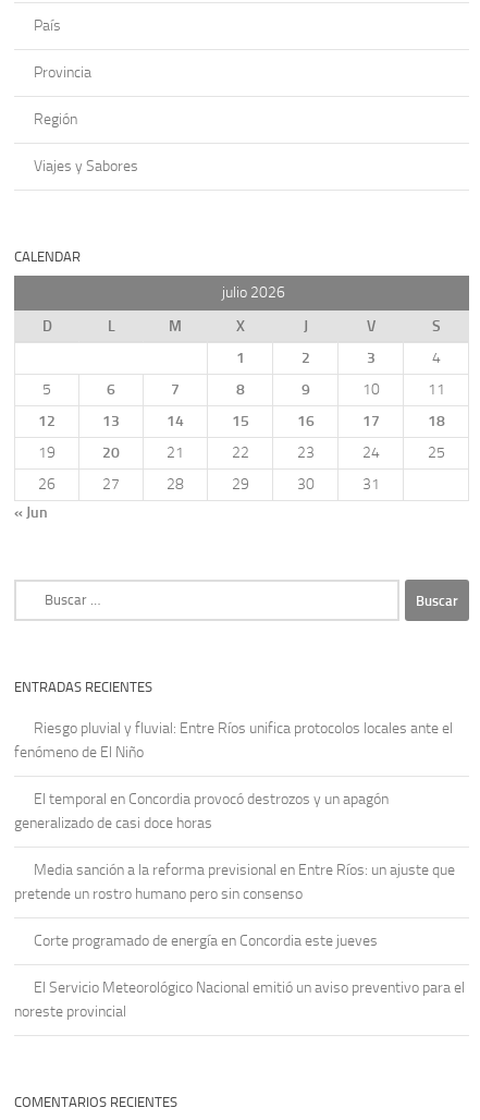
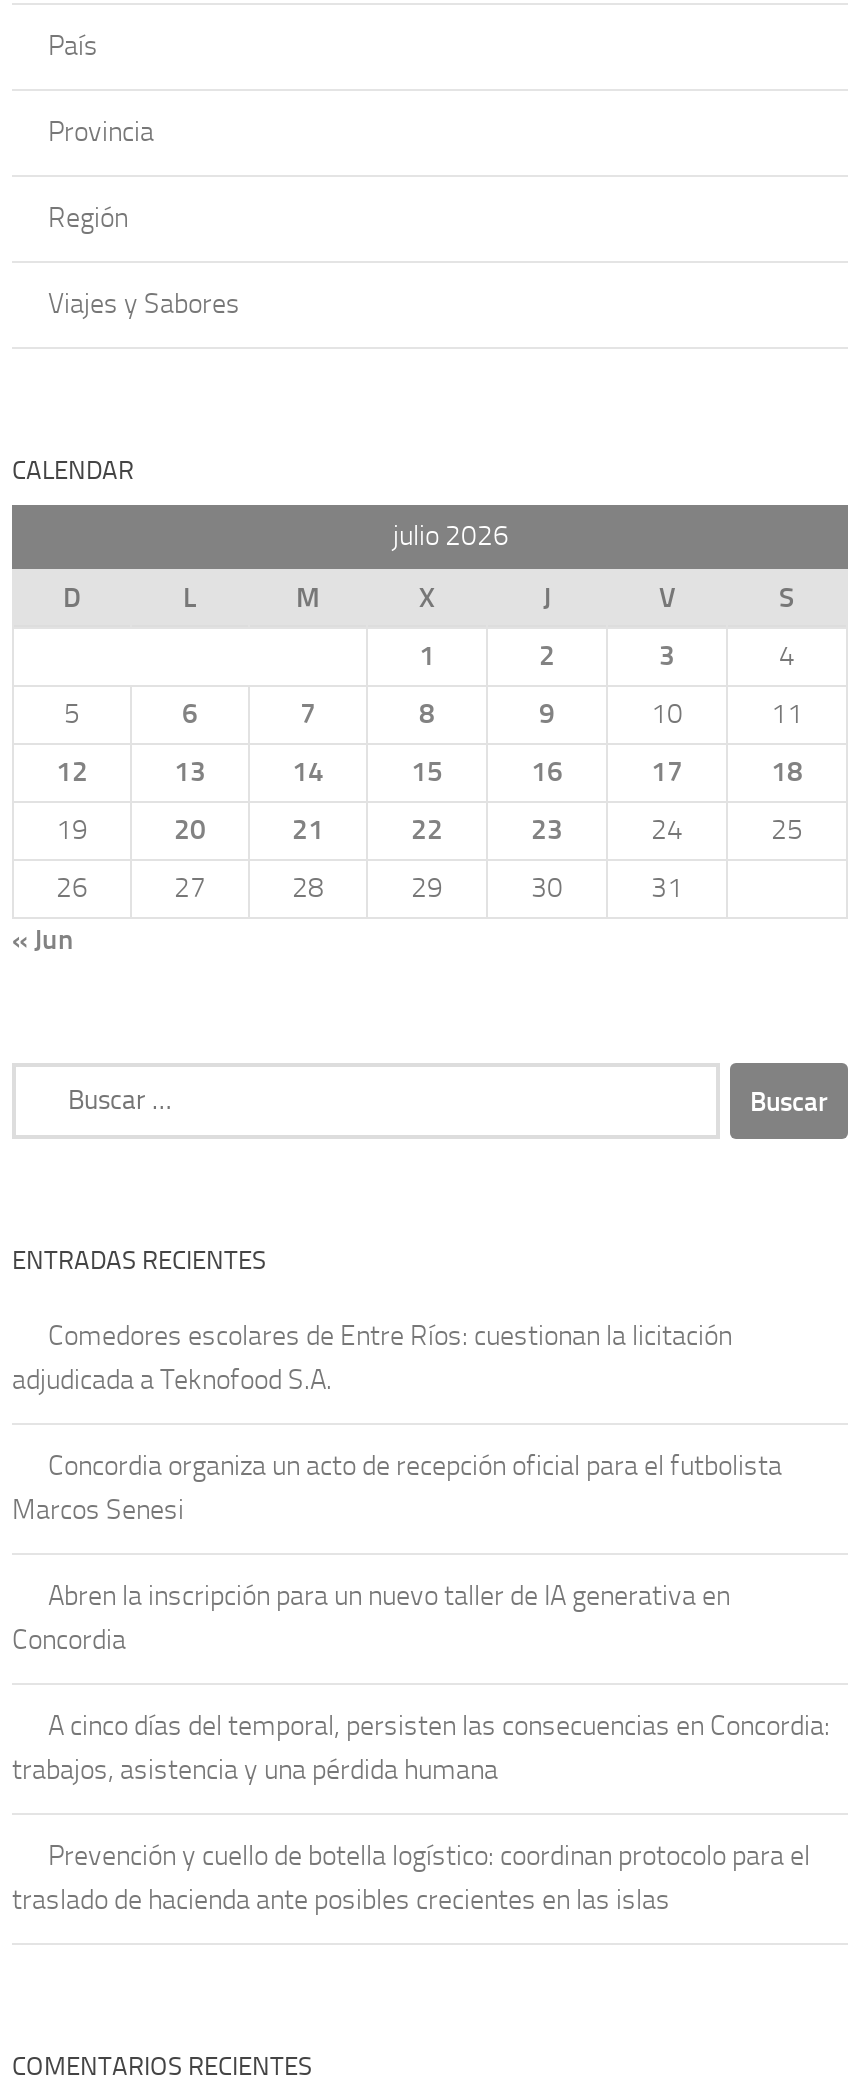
- Riesgo pluvial y fluvial: Entre Ríos unifica protocolos locales ante el
- fenómeno de El Niño
+ Comedores escolares de Entre Ríos: cuestionan la licitación
+ adjudicada a Teknofood S.A.

- El temporal en Concordia provocó destrozos y un apagón
- generalizado de casi doce horas
+ Concordia organiza un acto de recepción oficial para el futbolista
+ Marcos Senesi

- Media sanción a la reforma previsional en Entre Ríos: un ajuste que
- pretende un rostro humano pero sin consenso
+ Abren la inscripción para un nuevo taller de IA generativa en
+ Concordia

- Corte programado de energía en Concordia este jueves
+ A cinco días del temporal, persisten las consecuencias en Concordia:
+ trabajos, asistencia y una pérdida humana

- El Servicio Meteorológico Nacional emitió un aviso preventivo para el
- noreste provincial
+ Prevención y cuello de botella logístico: coordinan protocolo para el
+ traslado de hacienda ante posibles crecientes en las islas
